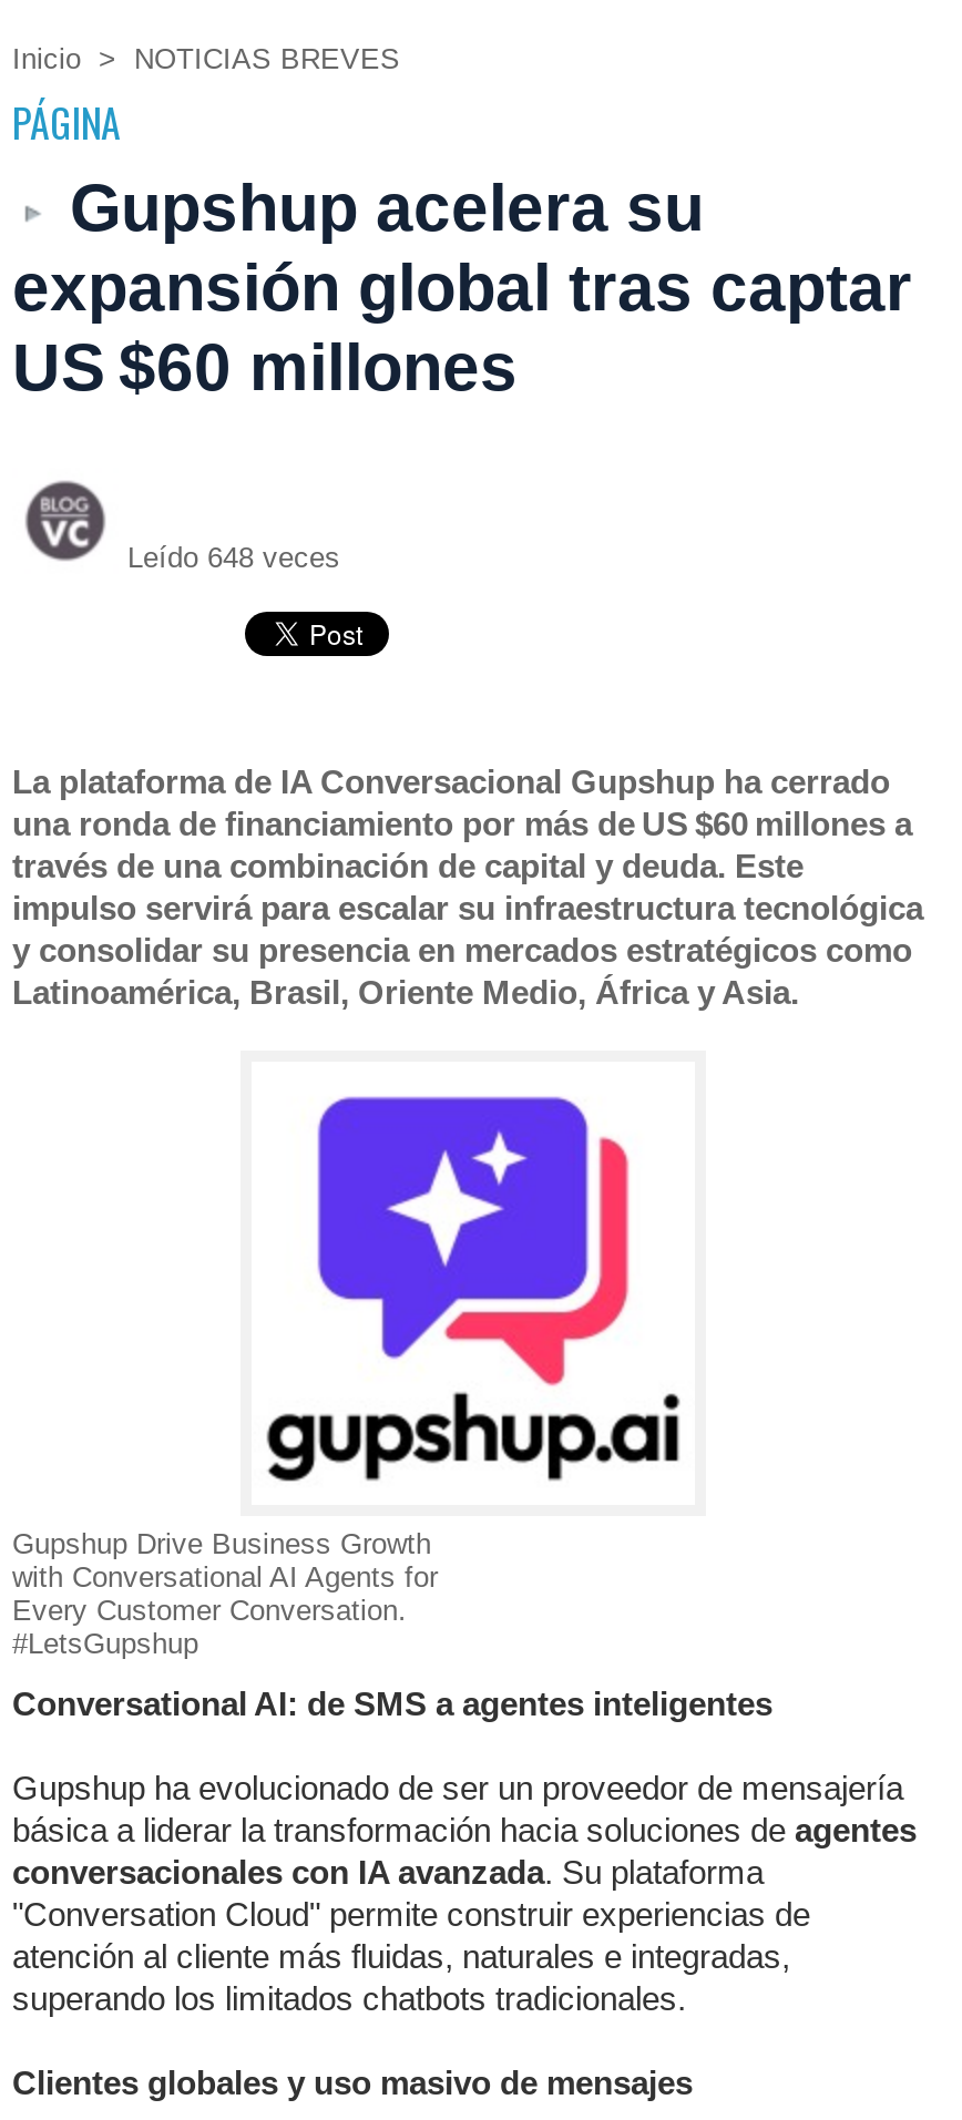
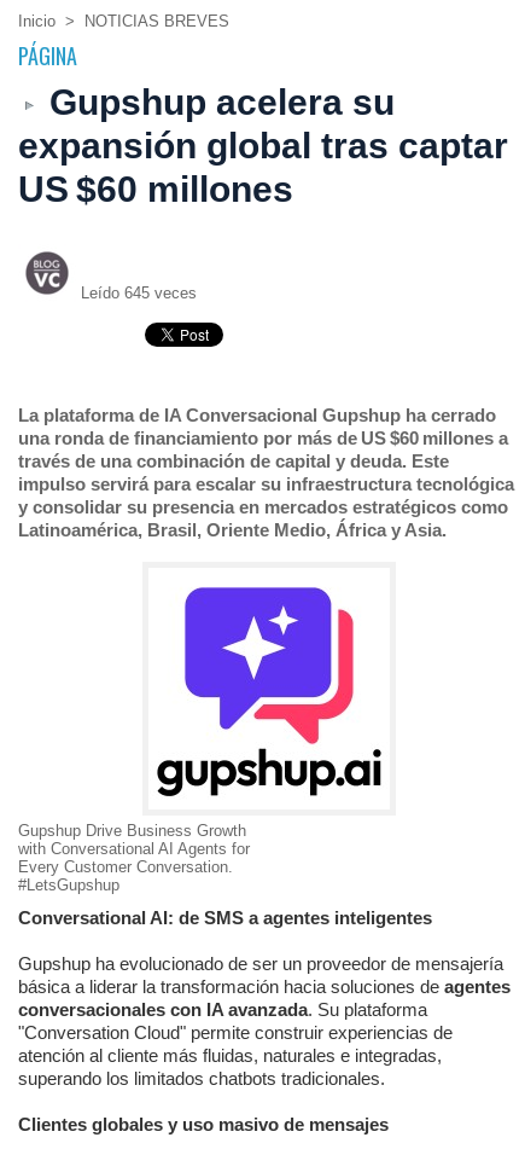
- Leído 648 veces
+ Leído 645 veces
